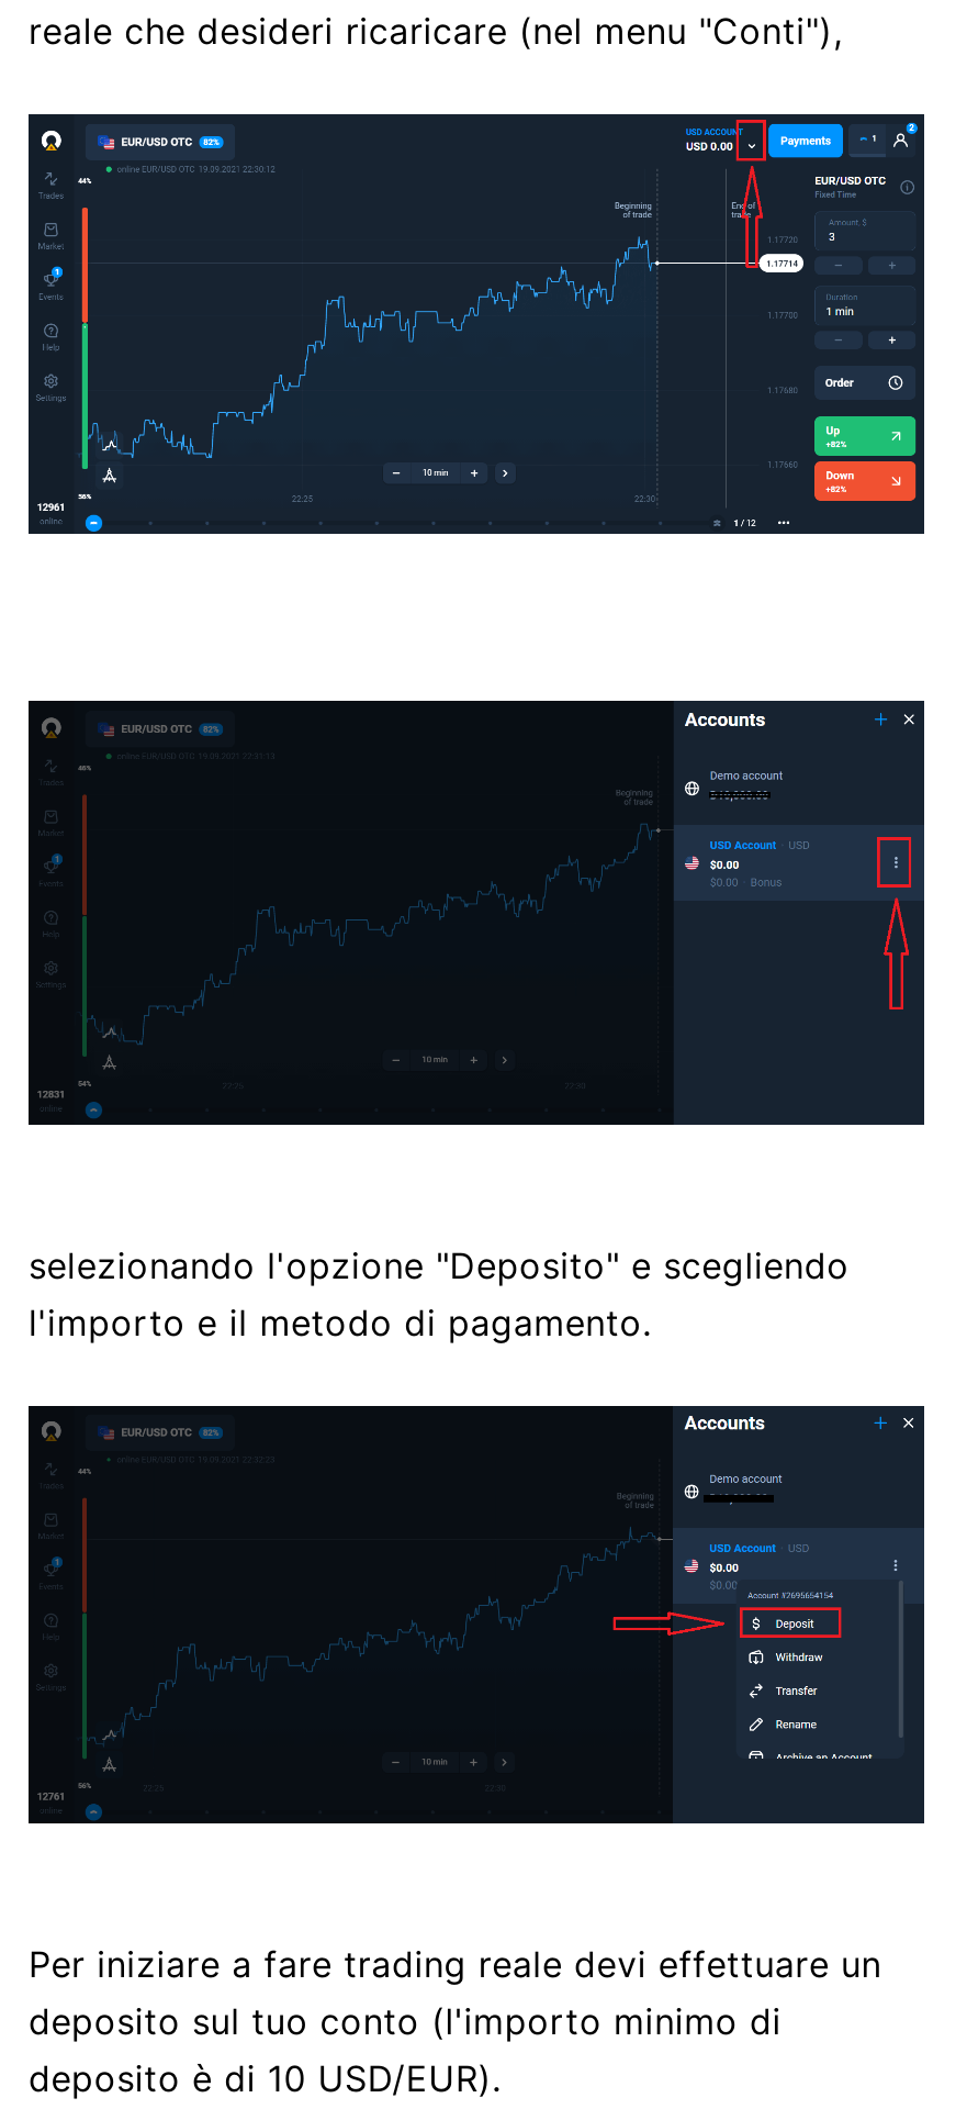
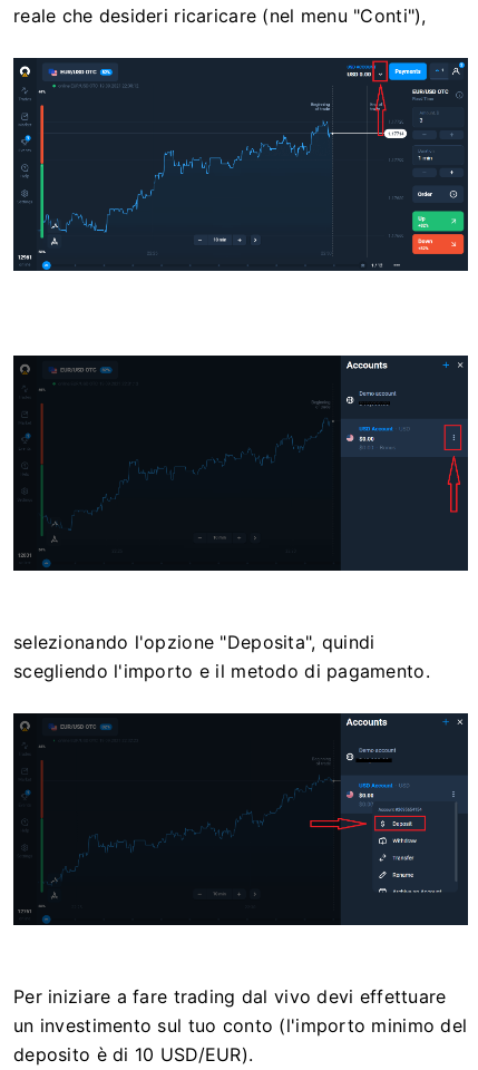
- selezionando l'opzione "Deposito" e scegliendo
- l'importo e il metodo di pagamento.
+ selezionando l'opzione "Deposita", quindi
+ scegliendo l'importo e il metodo di pagamento.

- Per iniziare a fare trading reale devi effettuare un
- deposito sul tuo conto (l'importo minimo di
+ Per iniziare a fare trading dal vivo devi effettuare
+ un investimento sul tuo conto (l'importo minimo del
